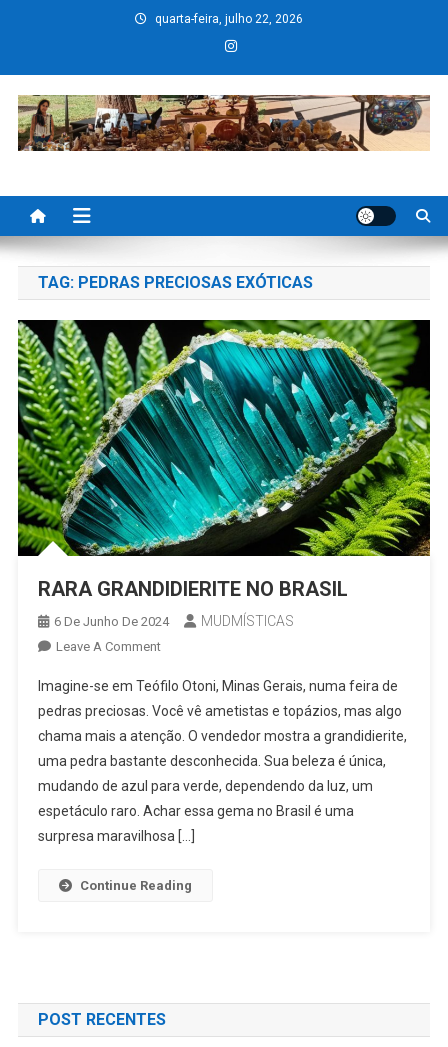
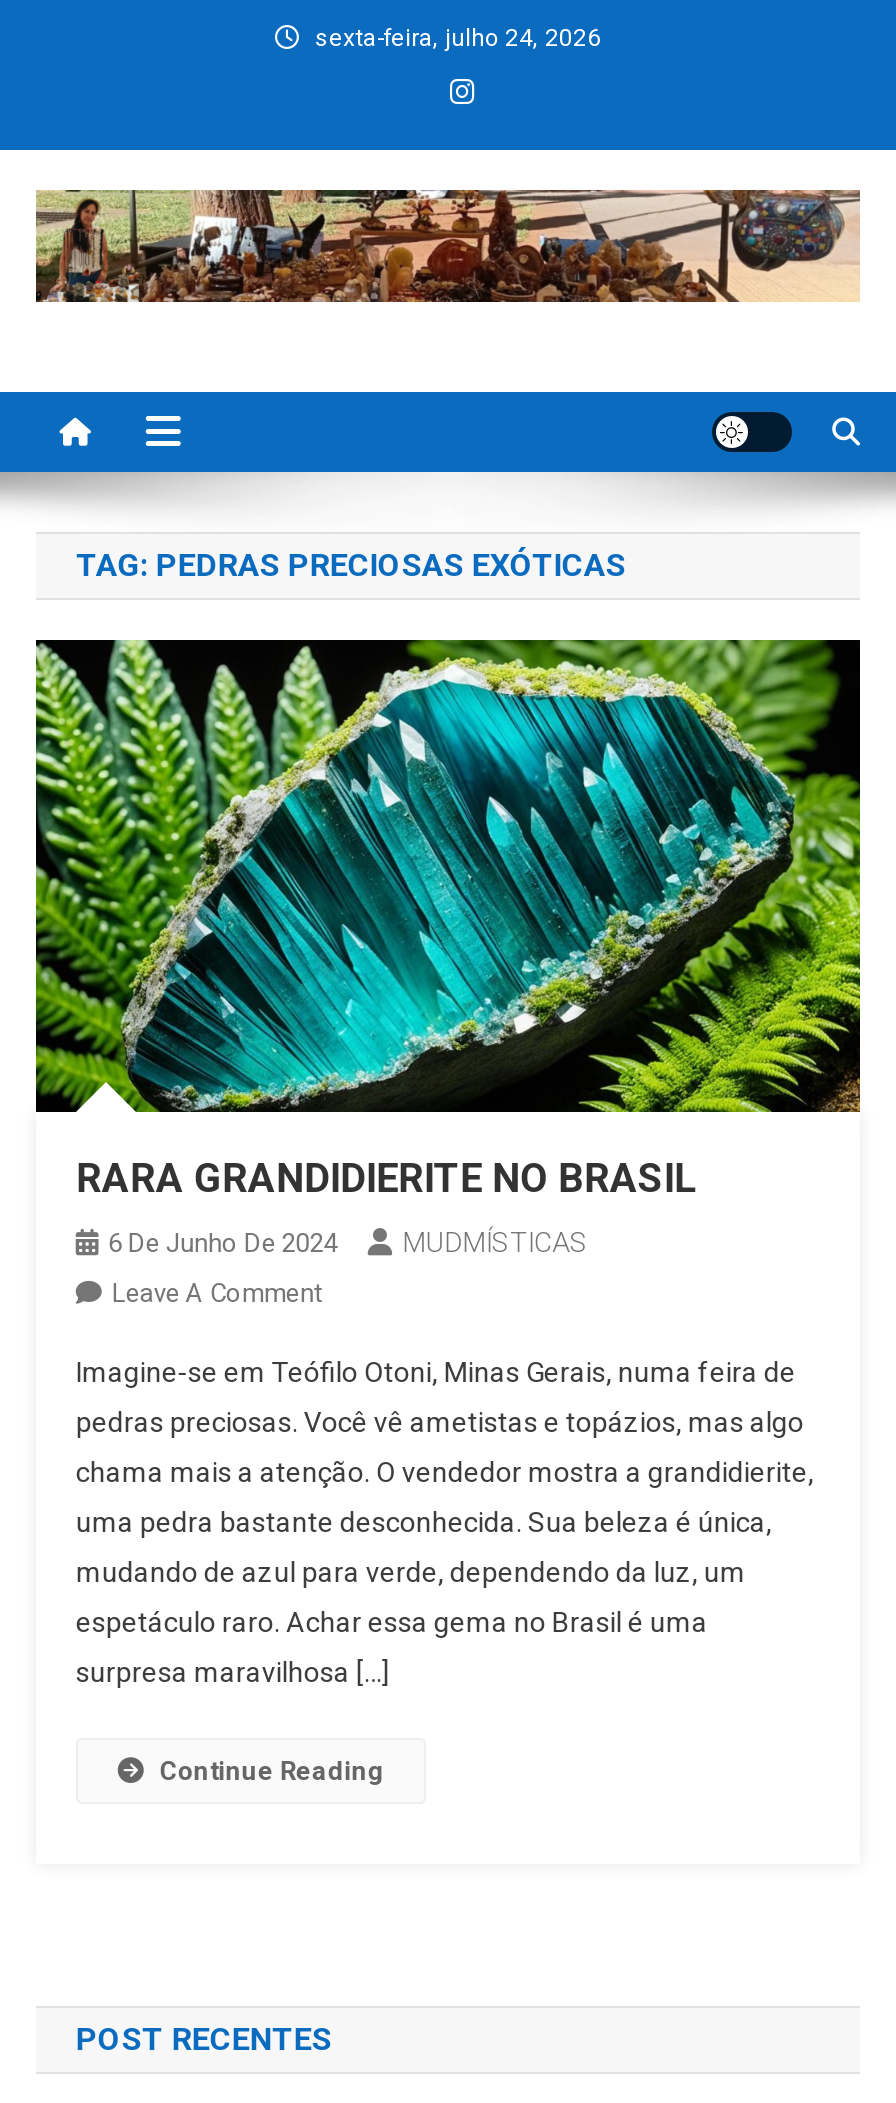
- quarta-feira, julho 22, 2026
+ sexta-feira, julho 24, 2026
